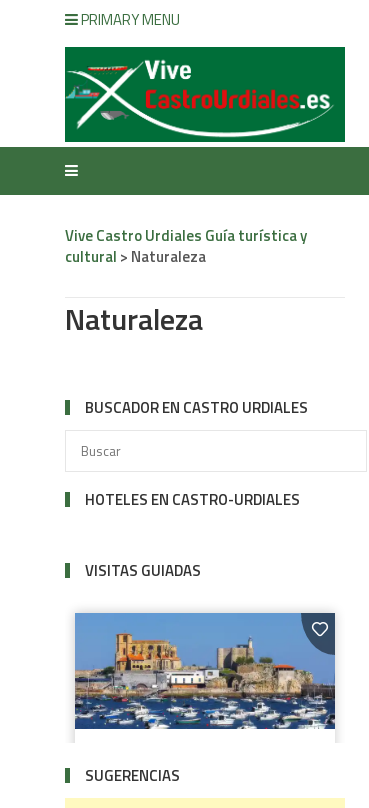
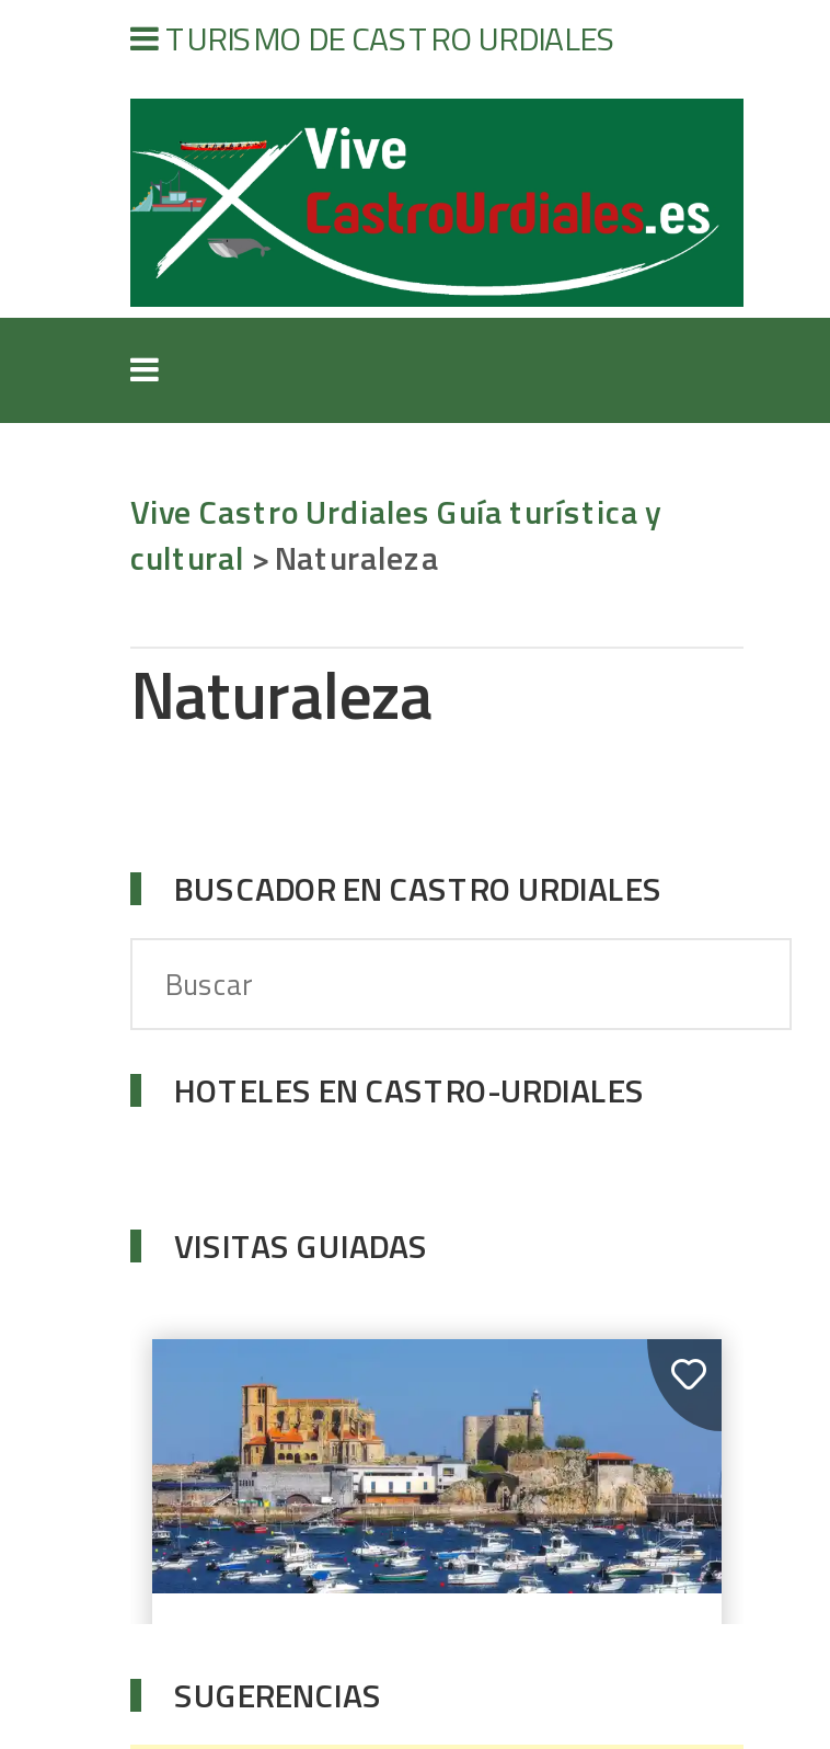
- PRIMARY MENU
+ TURISMO DE CASTRO URDIALES
